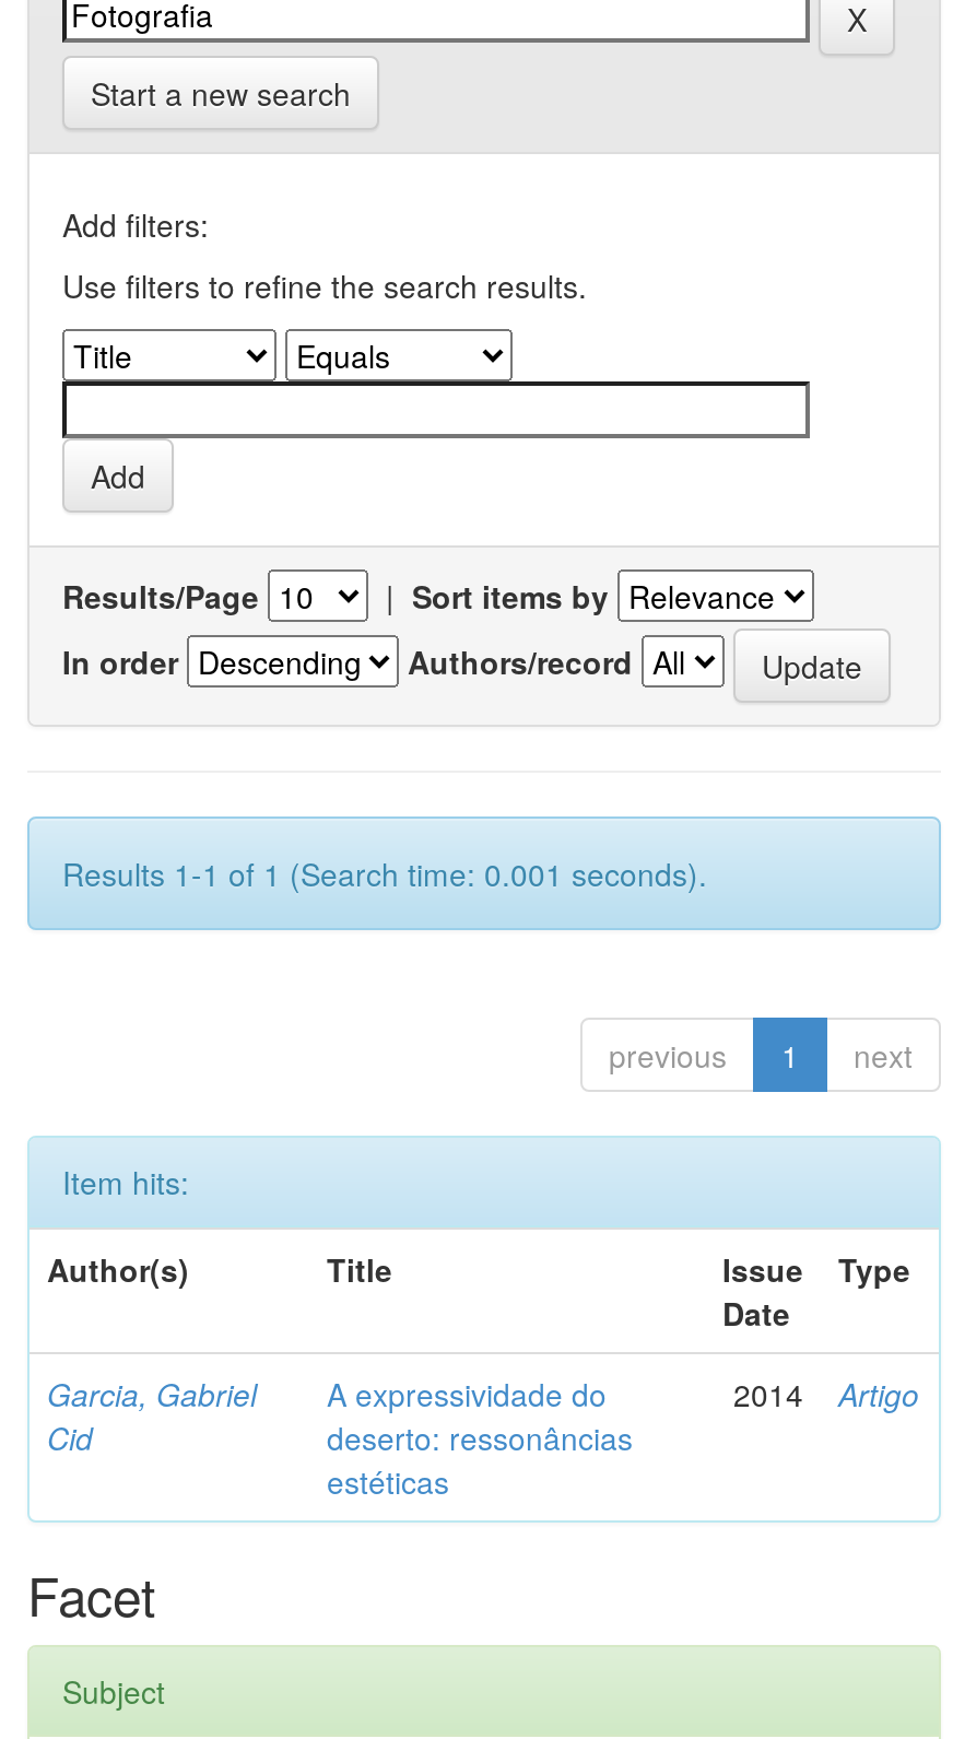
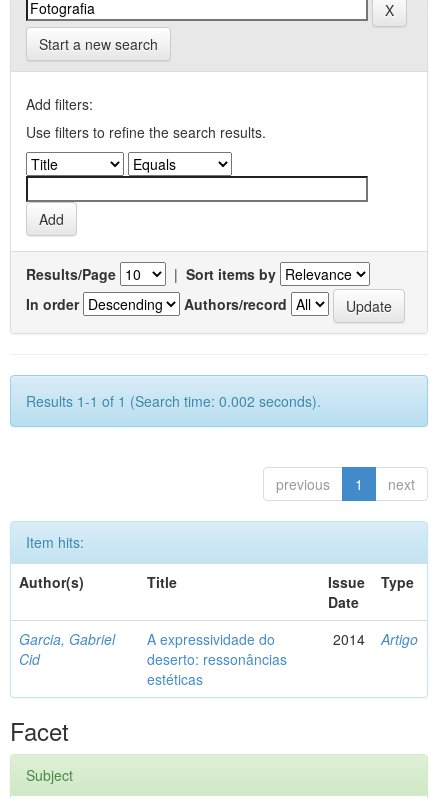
- Results 1-1 of 1 (Search time: 0.001 seconds).
+ Results 1-1 of 1 (Search time: 0.002 seconds).
